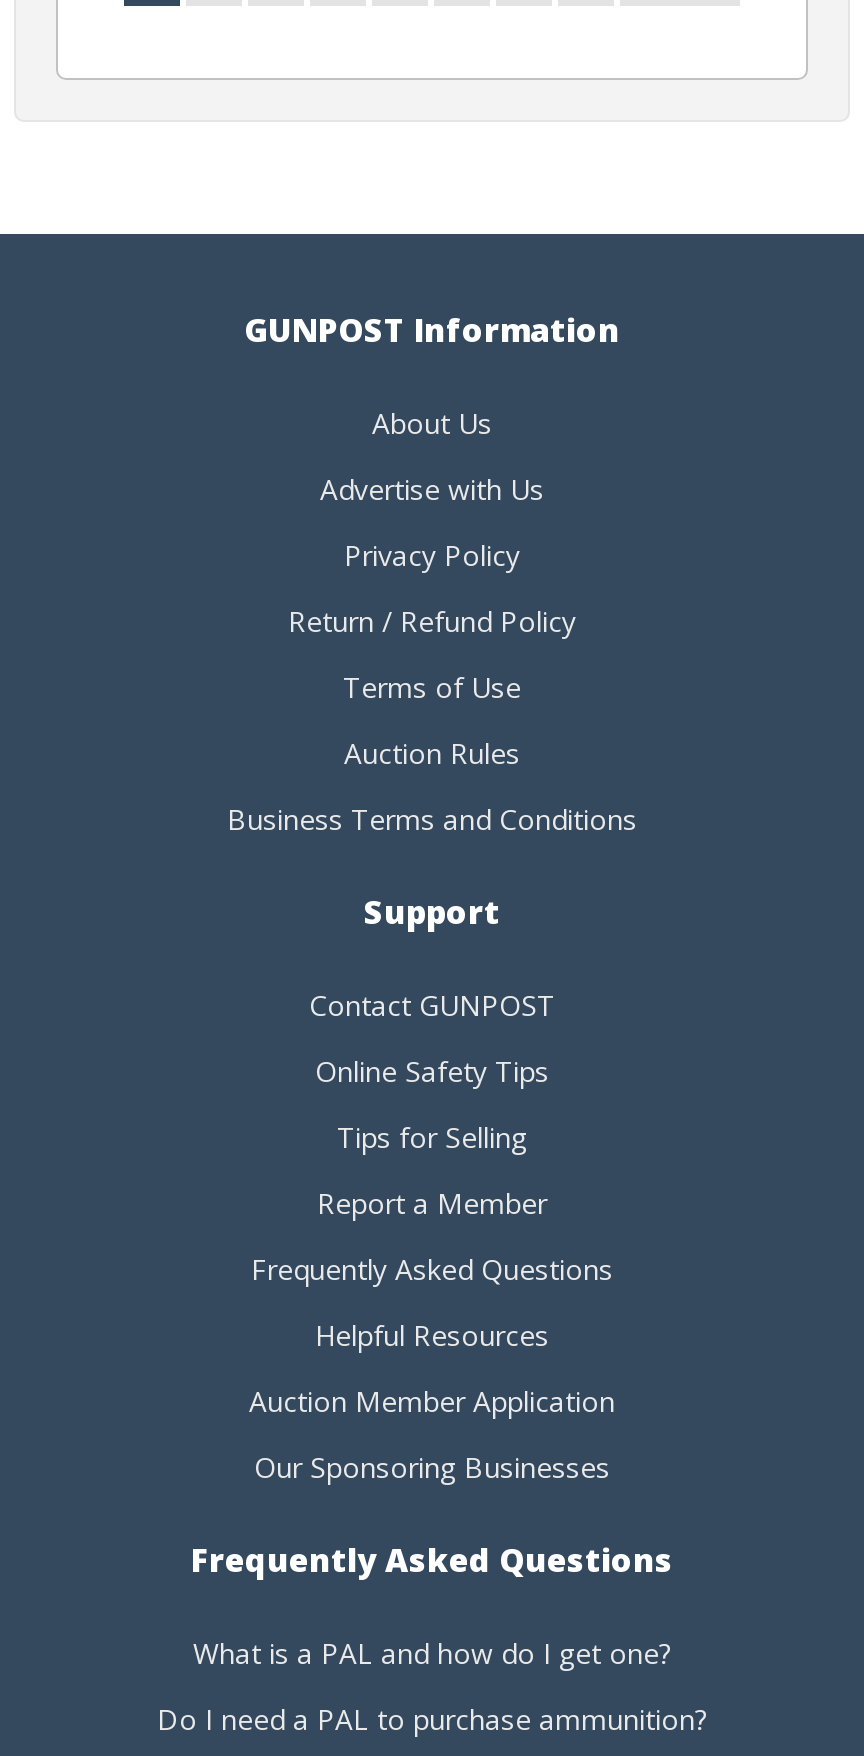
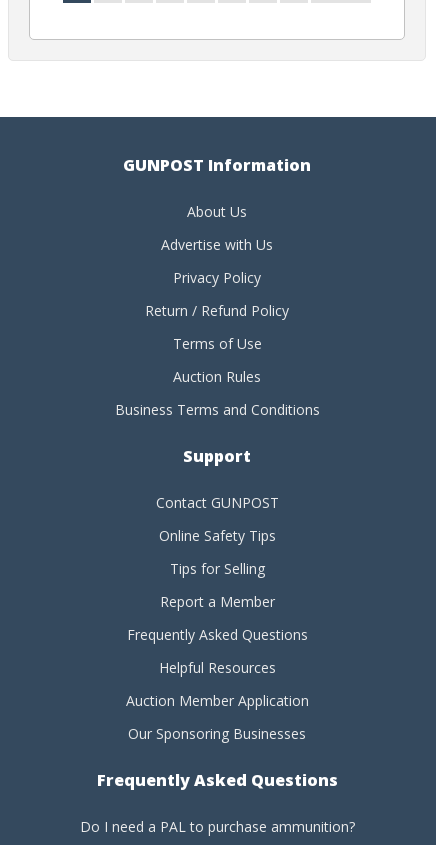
- What is a PAL and how do I get one?
